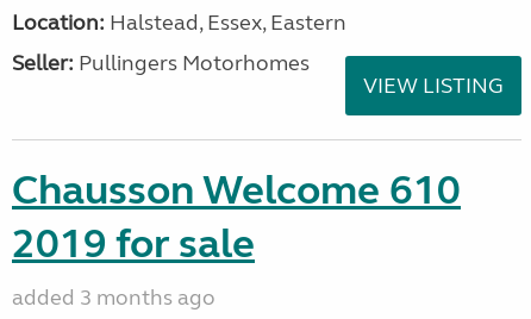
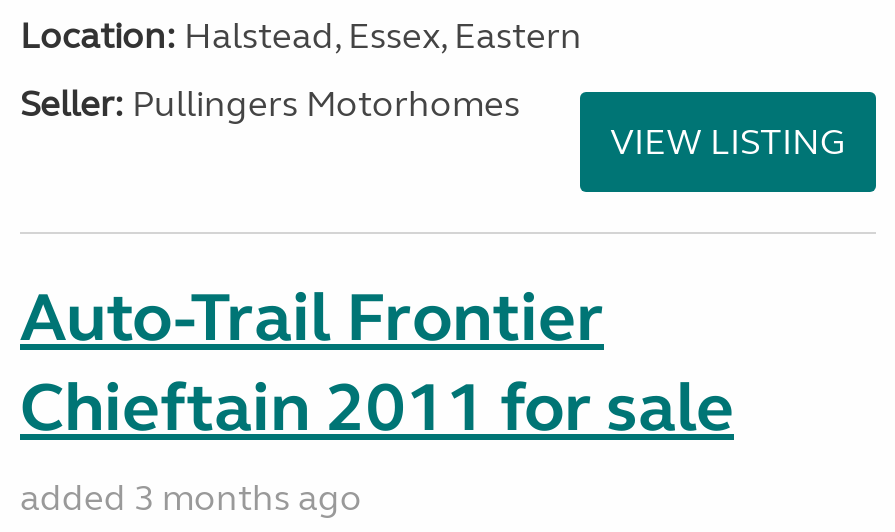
- Chausson Welcome 610
- 2019 for sale
+ Auto-Trail Frontier
+ Chieftain 2011 for sale
